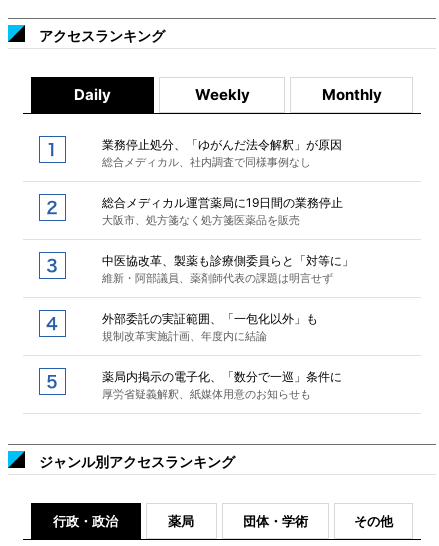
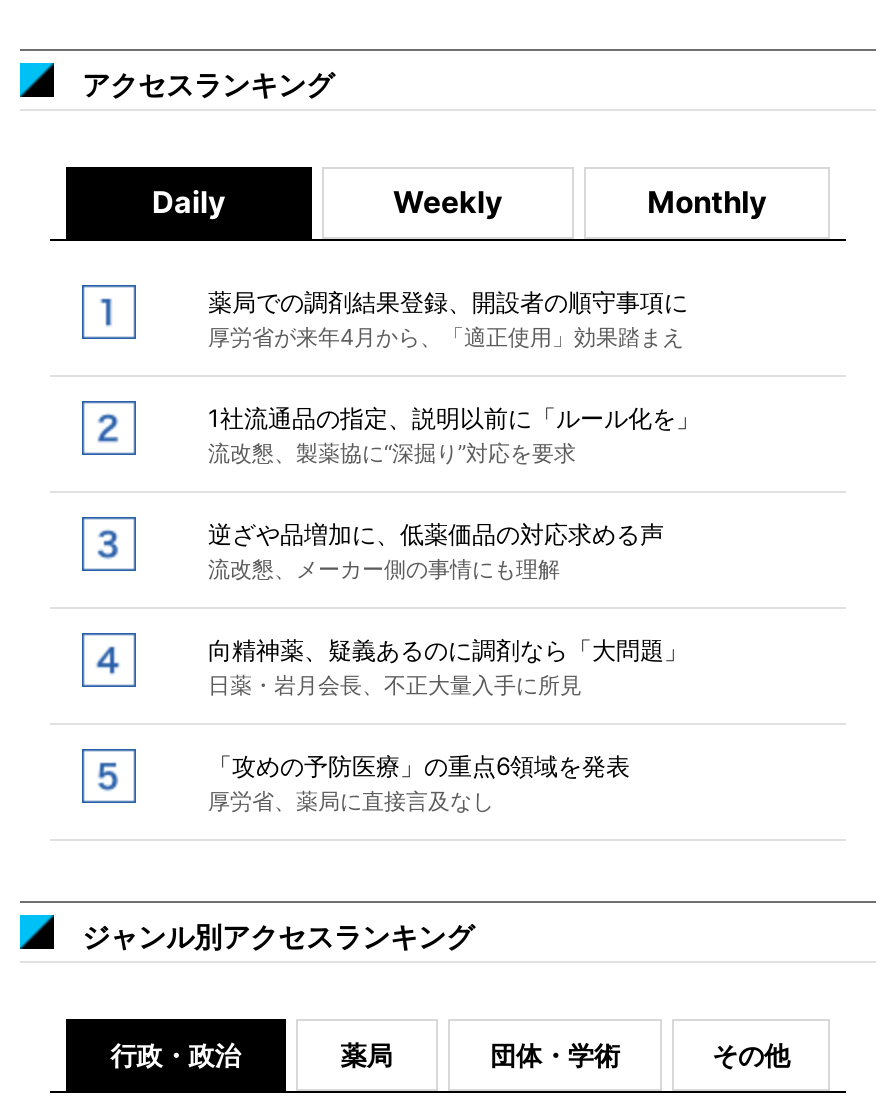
- 業務停止処分、「ゆがんだ法令解釈」が原因
- 総合メディカル、社内調査で同様事例なし
+ 薬局での調剤結果登録、開設者の順守事項に
+ 厚労省が来年4月から、「適正使用」効果踏まえ

- 総合メディカル運営薬局に19日間の業務停止
- 大阪市、処方箋なく処方箋医薬品を販売
+ 1社流通品の指定、説明以前に「ルール化を」
+ 流改懇、製薬協に“深掘り”対応を要求

- 中医協改革、製薬も診療側委員らと「対等に」
- 維新・阿部議員、薬剤師代表の課題は明言せず
+ 逆ざや品増加に、低薬価品の対応求める声
+ 流改懇、メーカー側の事情にも理解

- 外部委託の実証範囲、「一包化以外」も
- 規制改革実施計画、年度内に結論
+ 向精神薬、疑義あるのに調剤なら「大問題」
+ 日薬・岩月会長、不正大量入手に所見

- 薬局内掲示の電子化、「数分で一巡」条件に
- 厚労省疑義解釈、紙媒体用意のお知らせも
+ 「攻めの予防医療」の重点6領域を発表
+ 厚労省、薬局に直接言及なし
